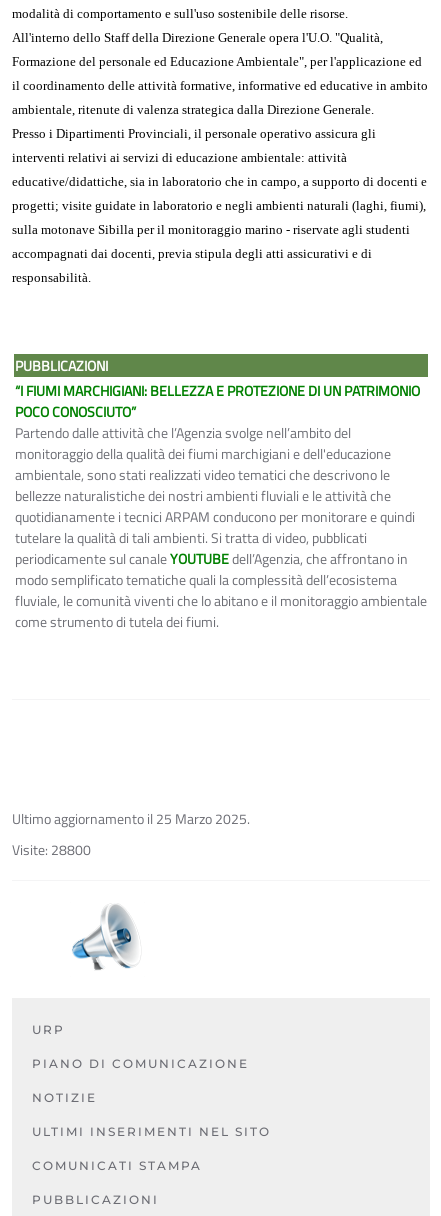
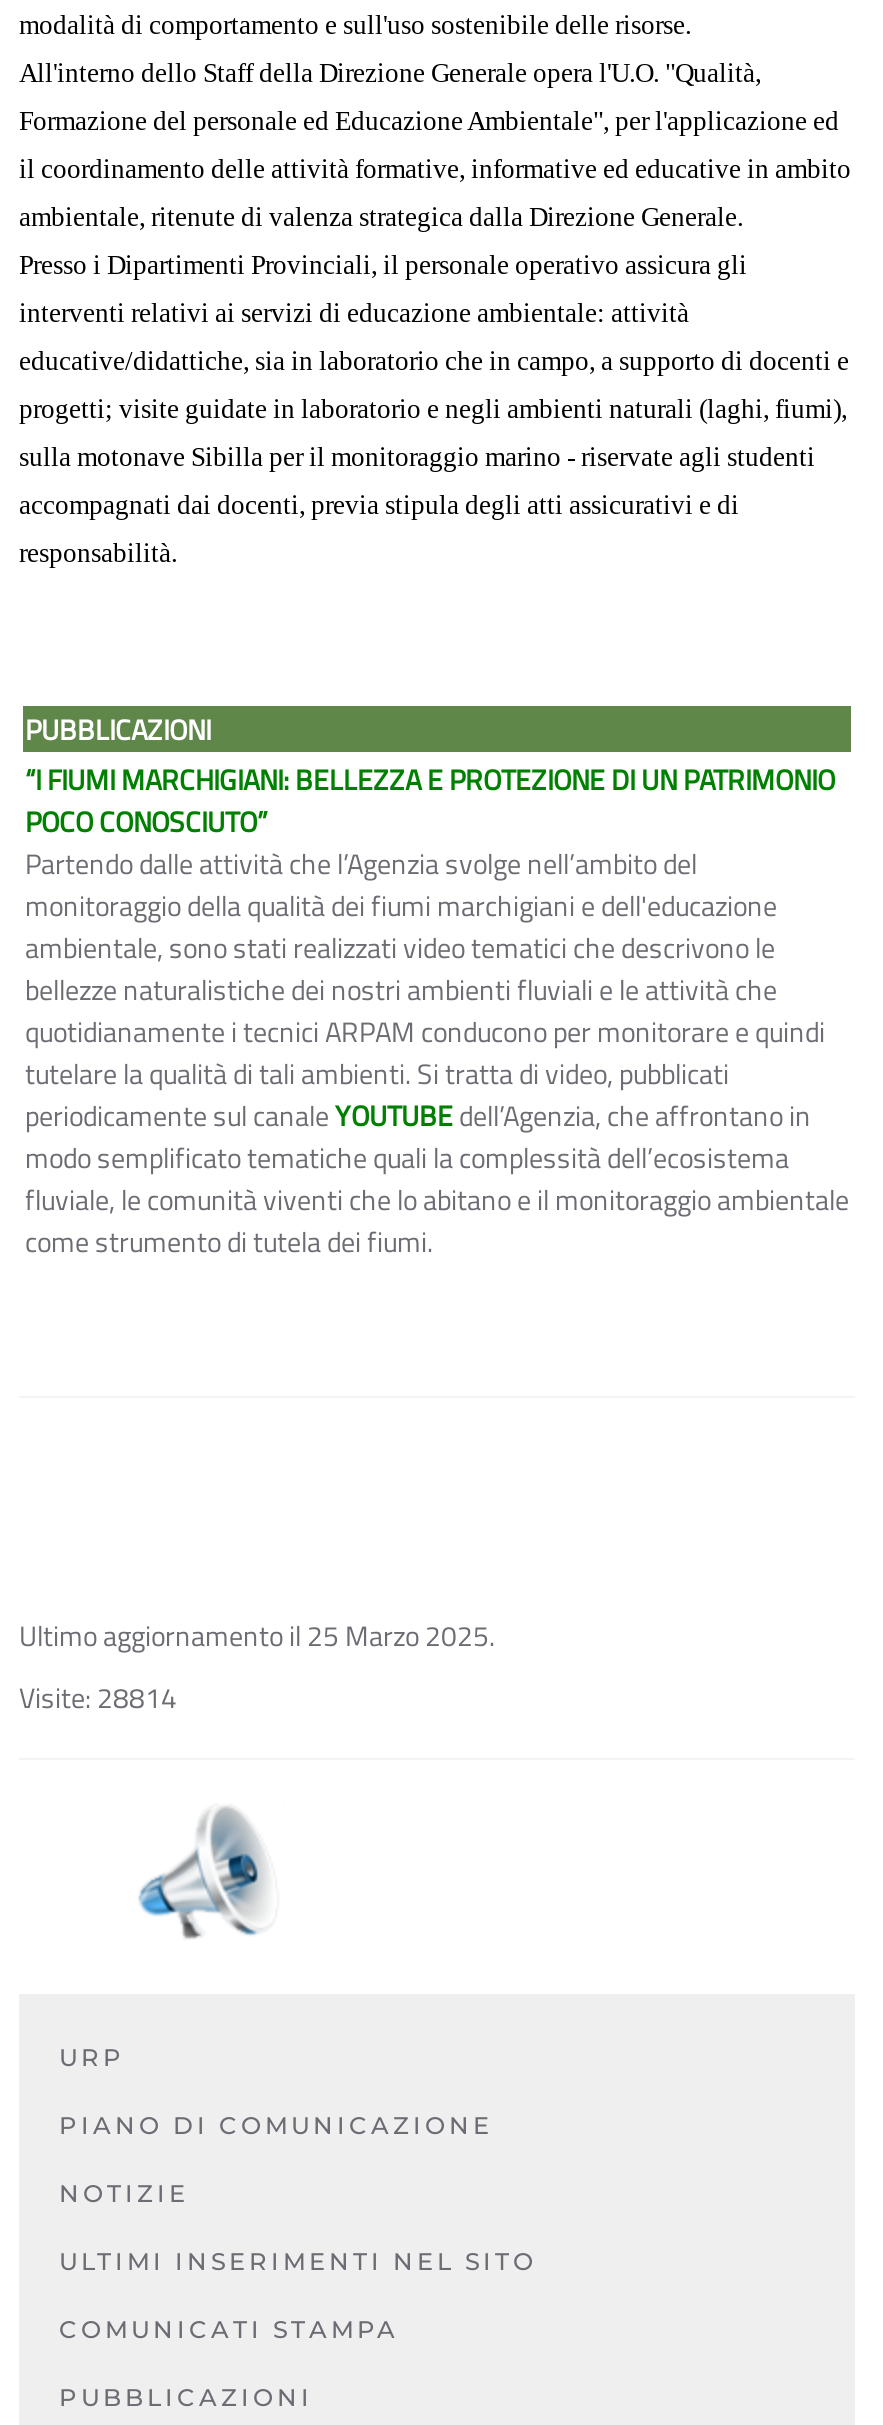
- Visite: 28800
+ Visite: 28814
